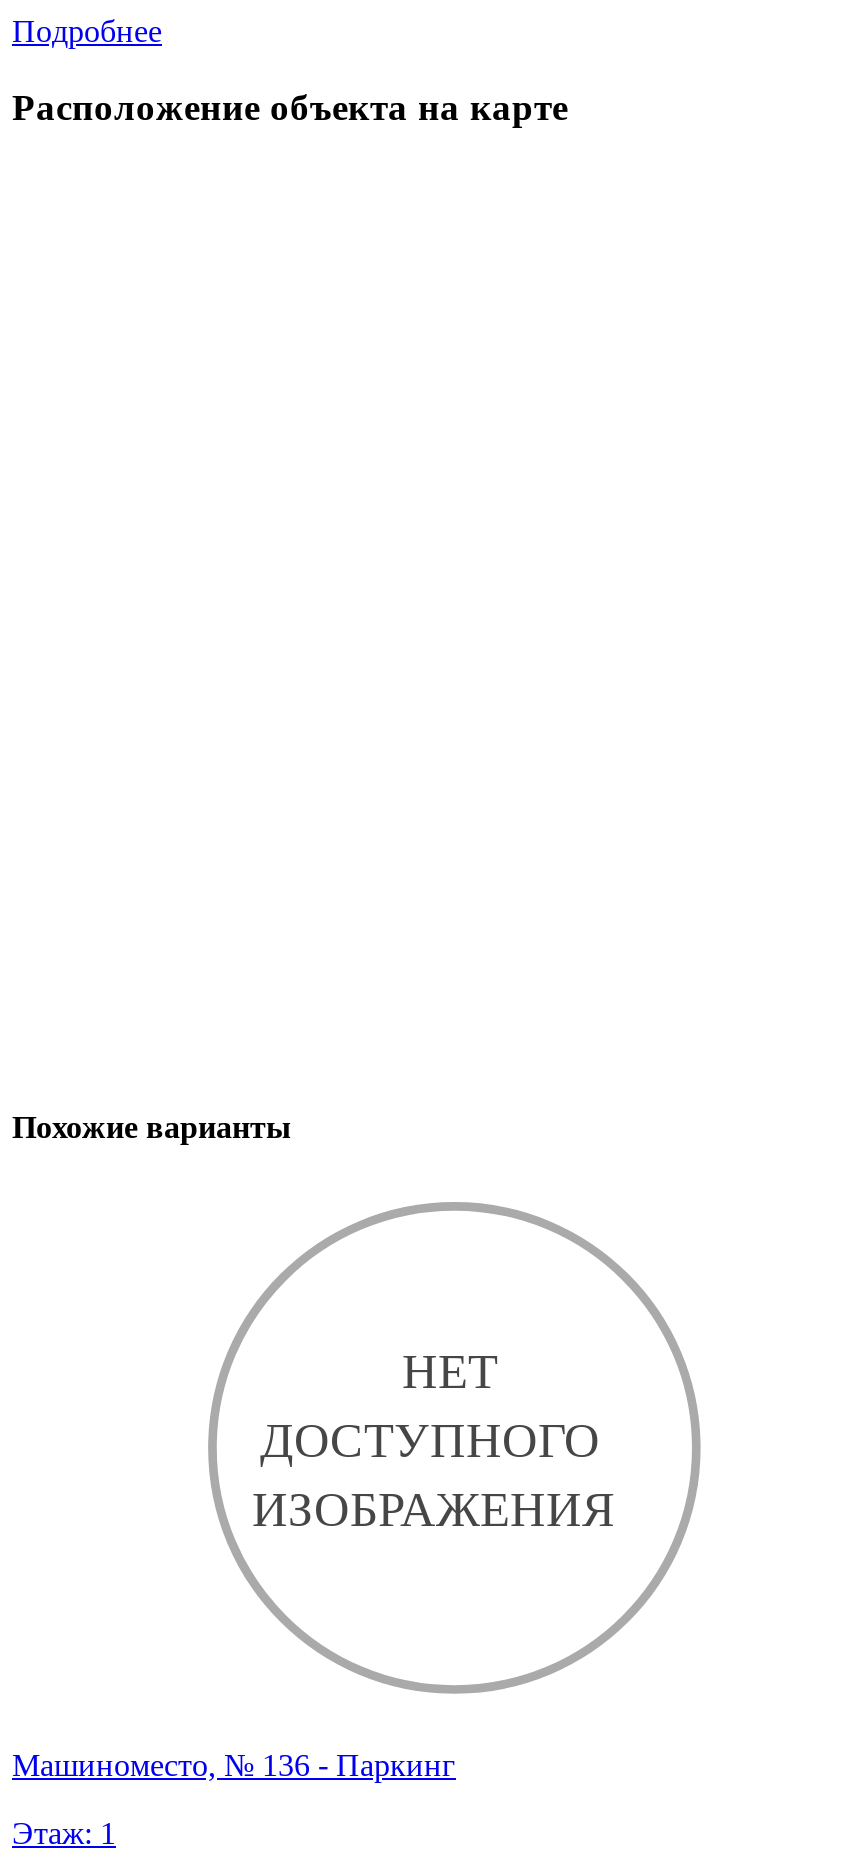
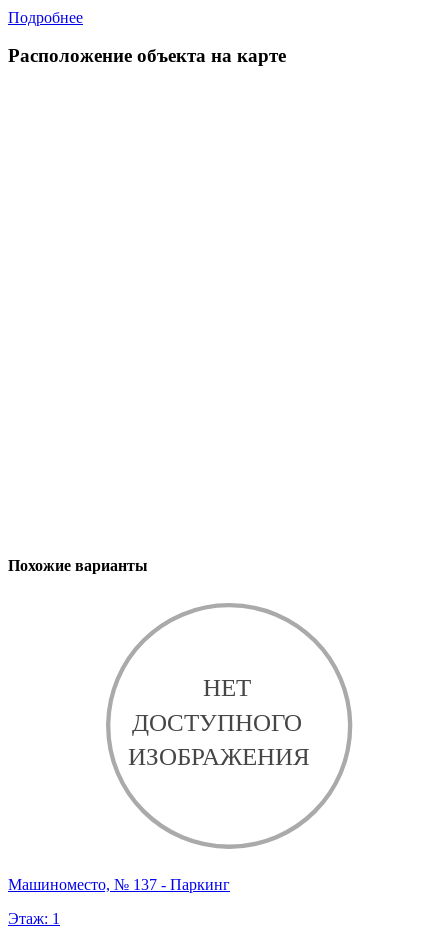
- Машиноместо, № 136 - Паркинг
+ Машиноместо, № 137 - Паркинг
